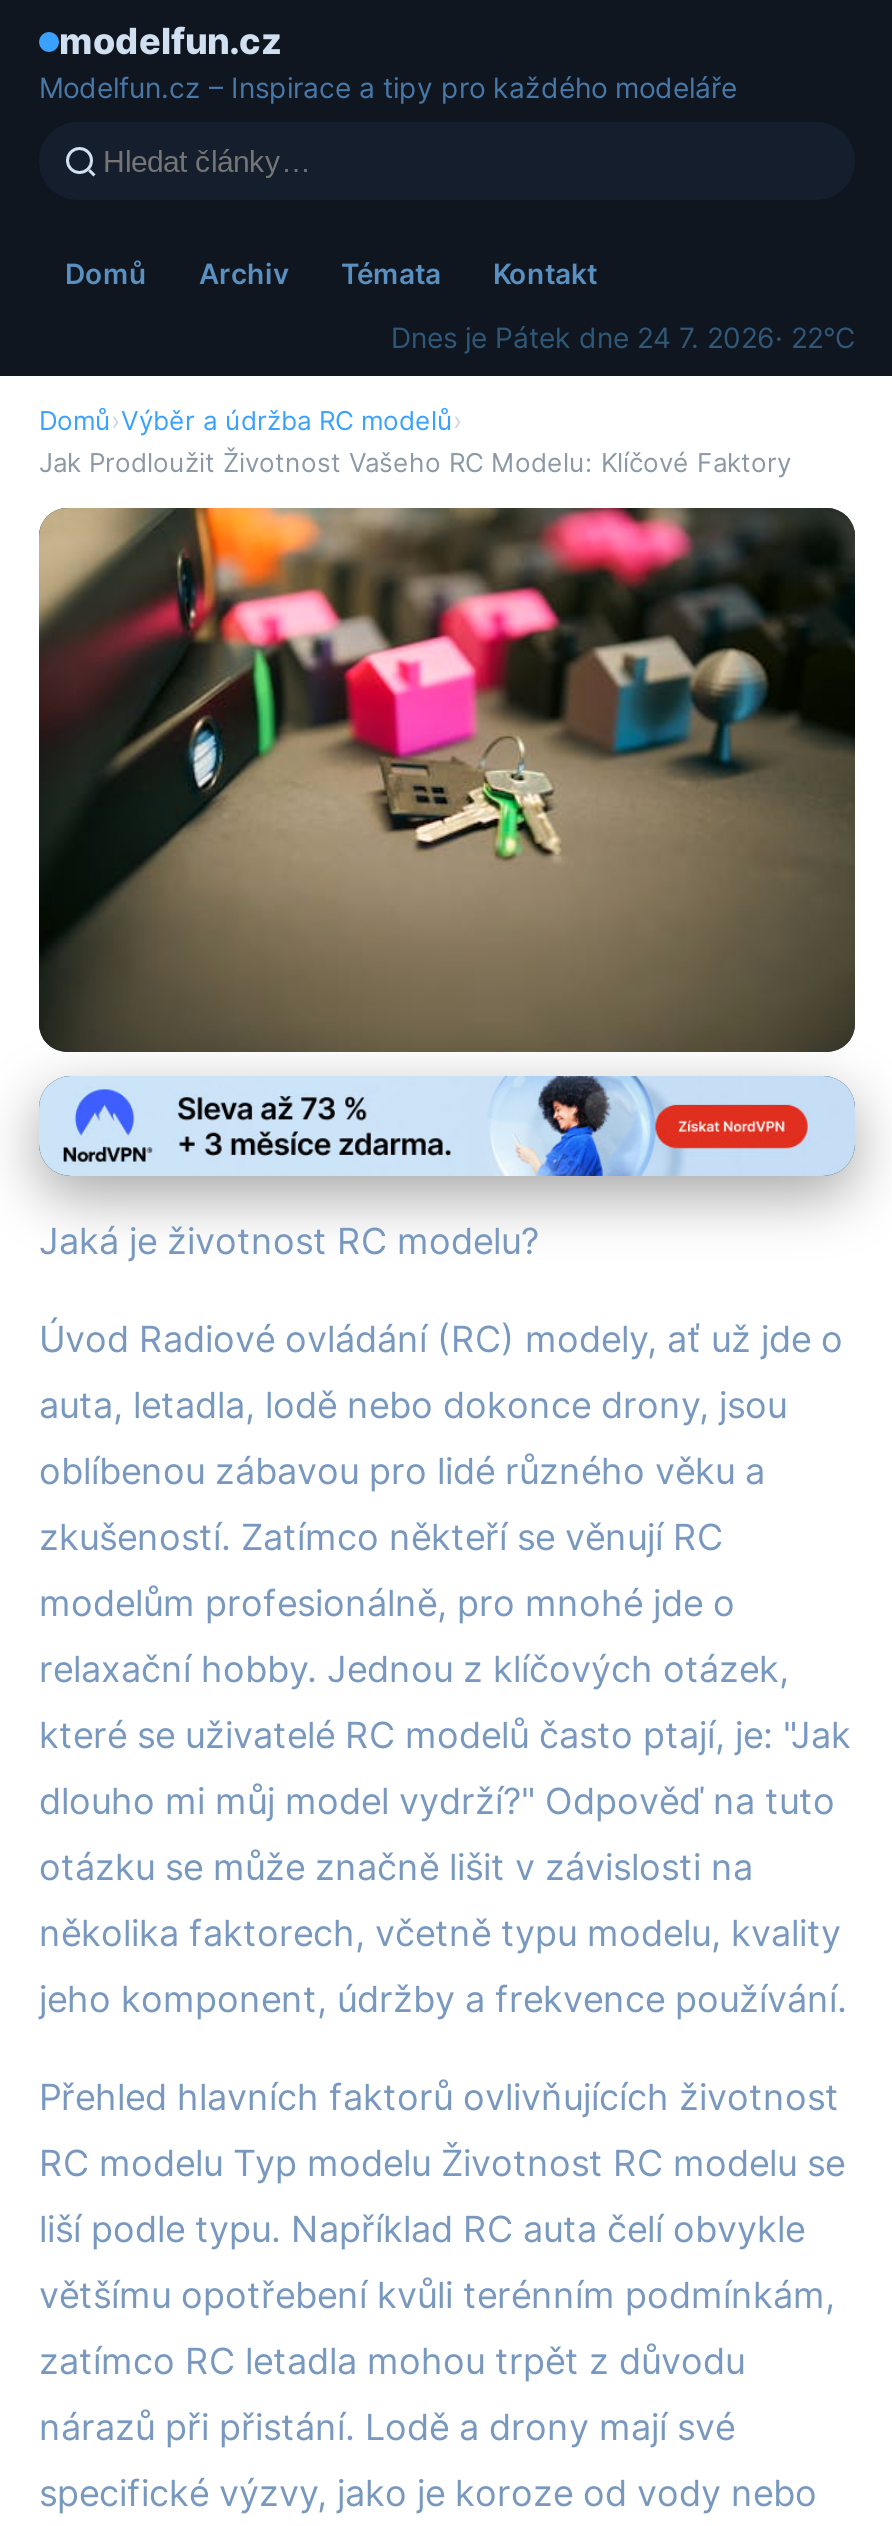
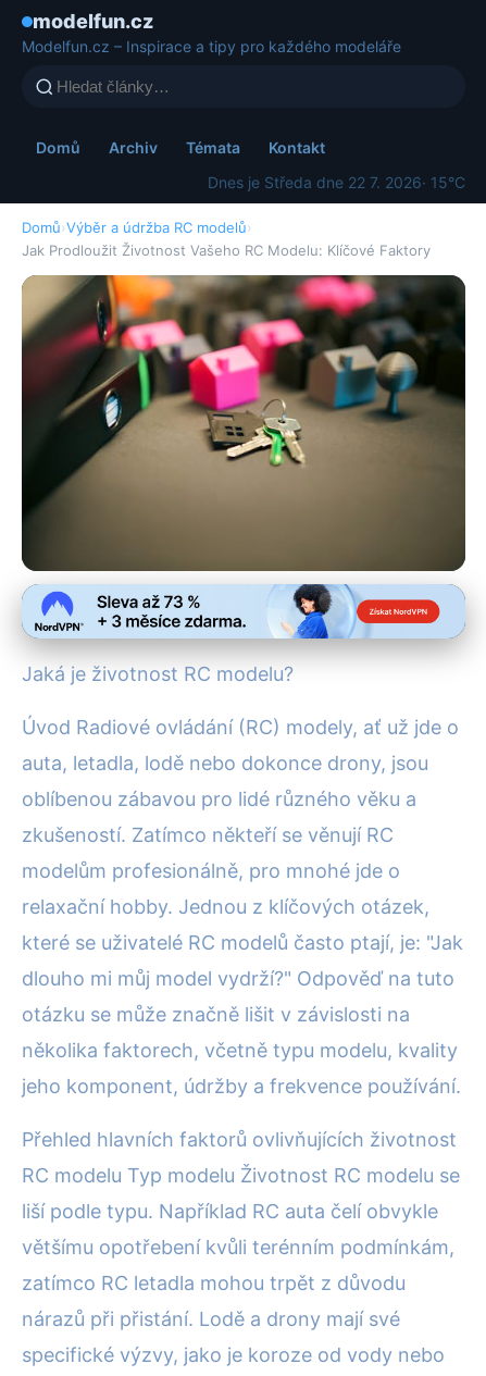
- Dnes je Pátek dne 24 7. 2026 · 22°C
+ Dnes je Středa dne 22 7. 2026 · 15°C
